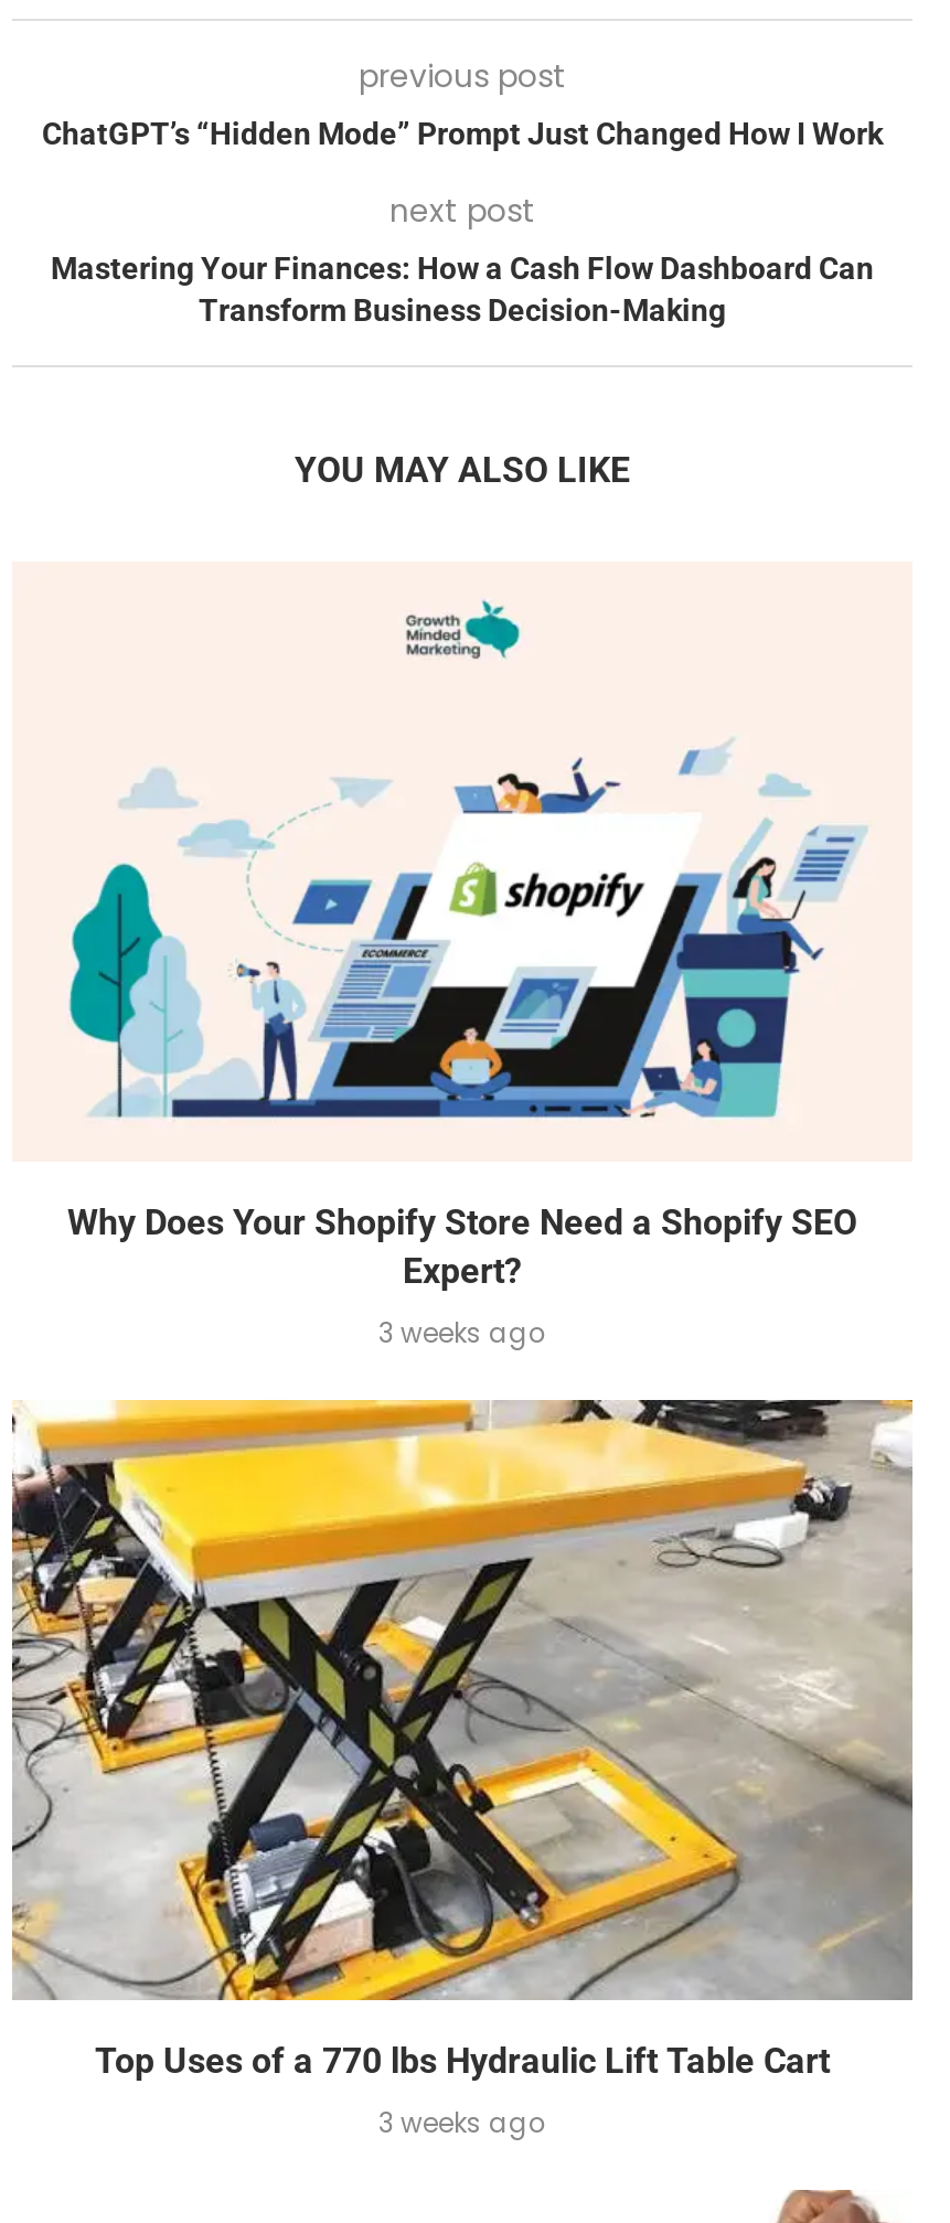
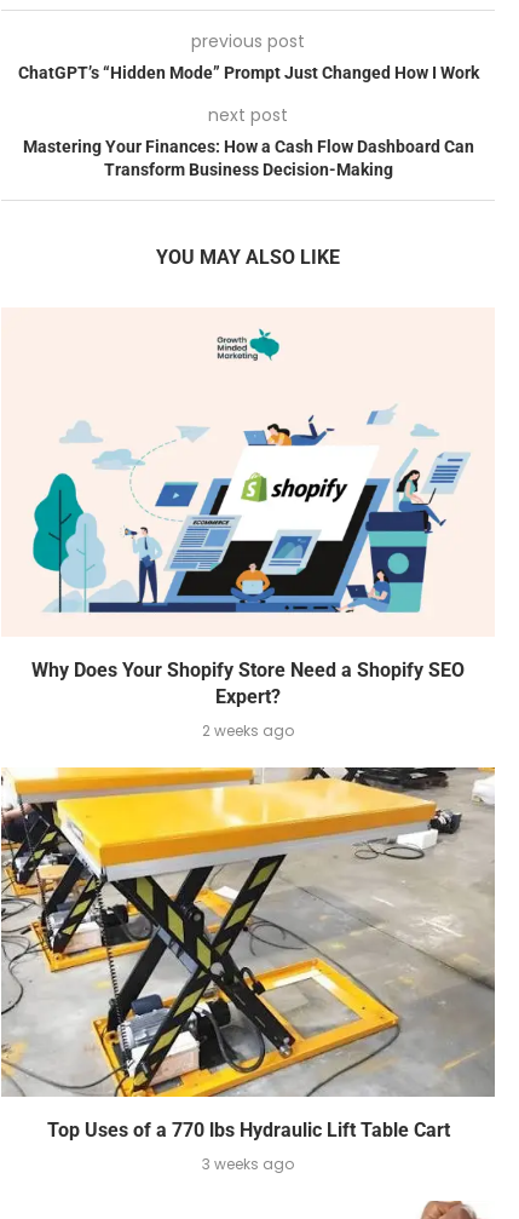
- 3 weeks ago
+ 2 weeks ago
